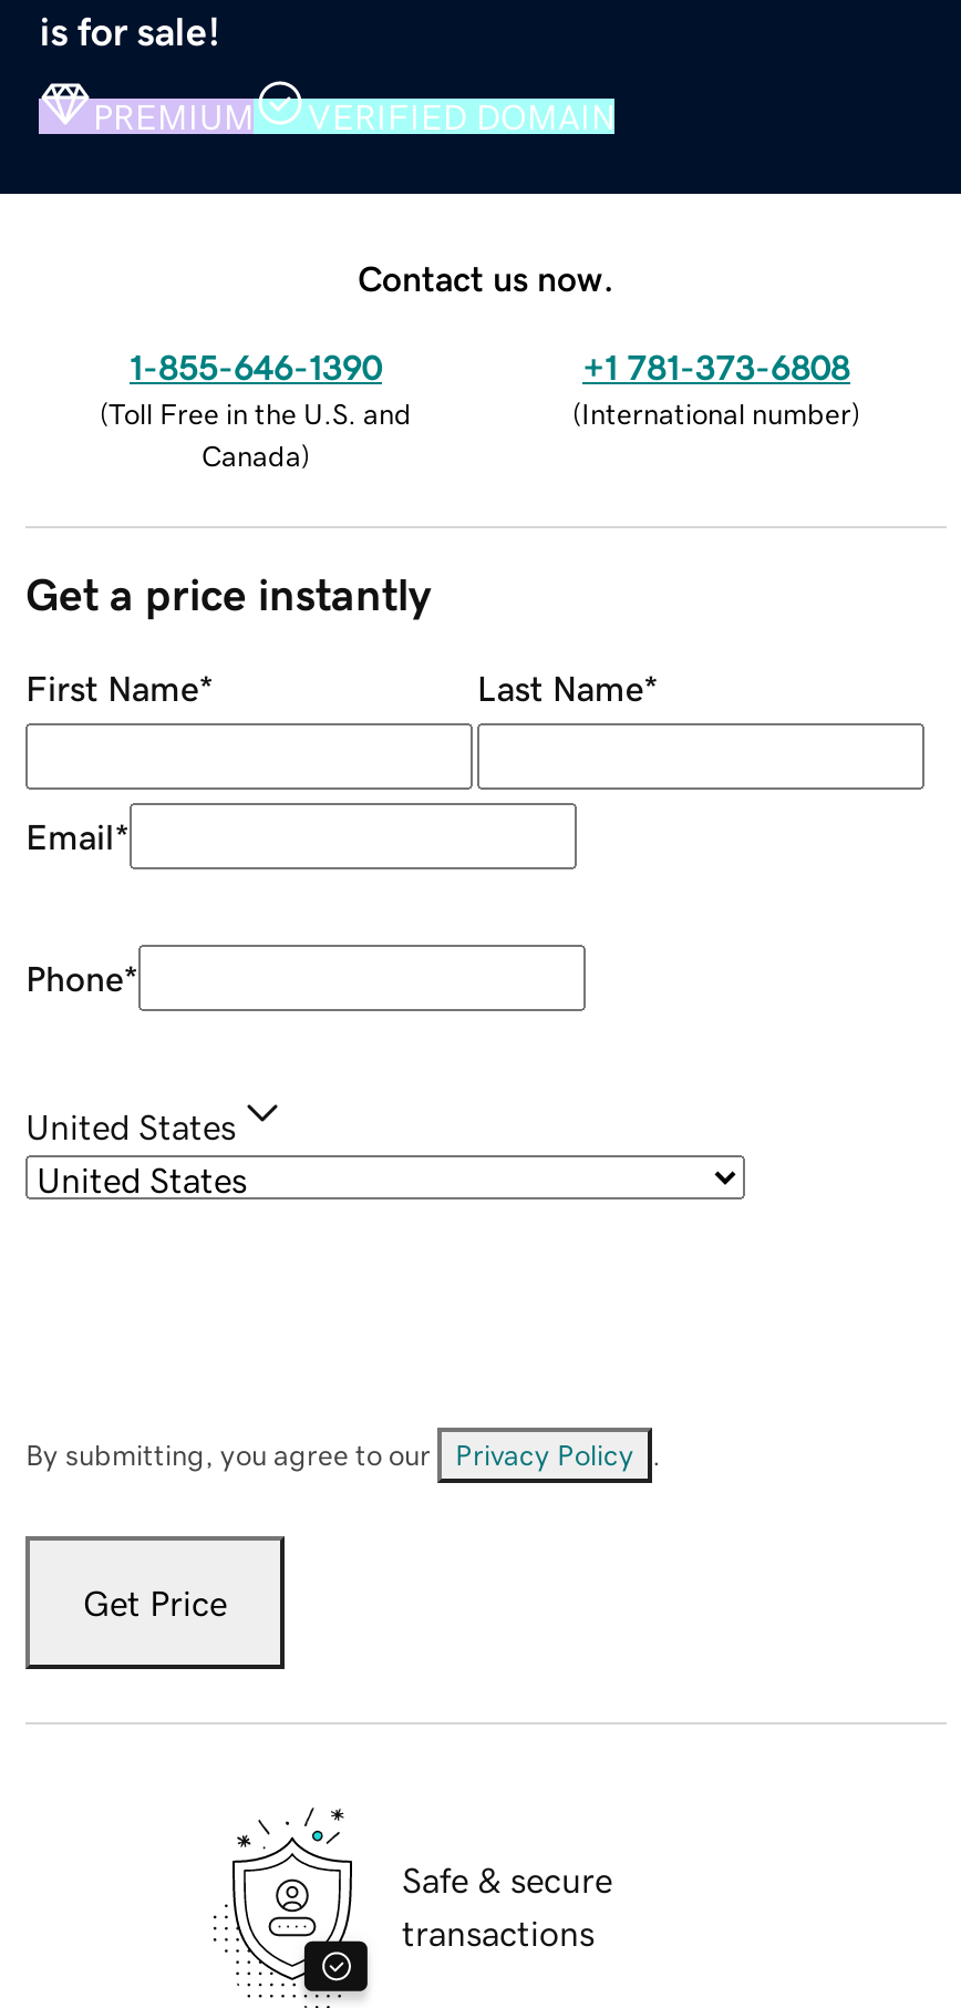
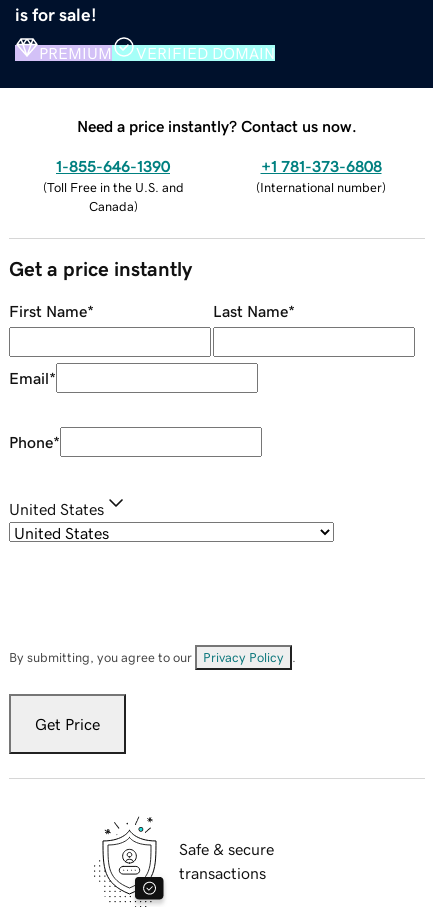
- Contact us now.
+ Need a price instantly? Contact us now.
